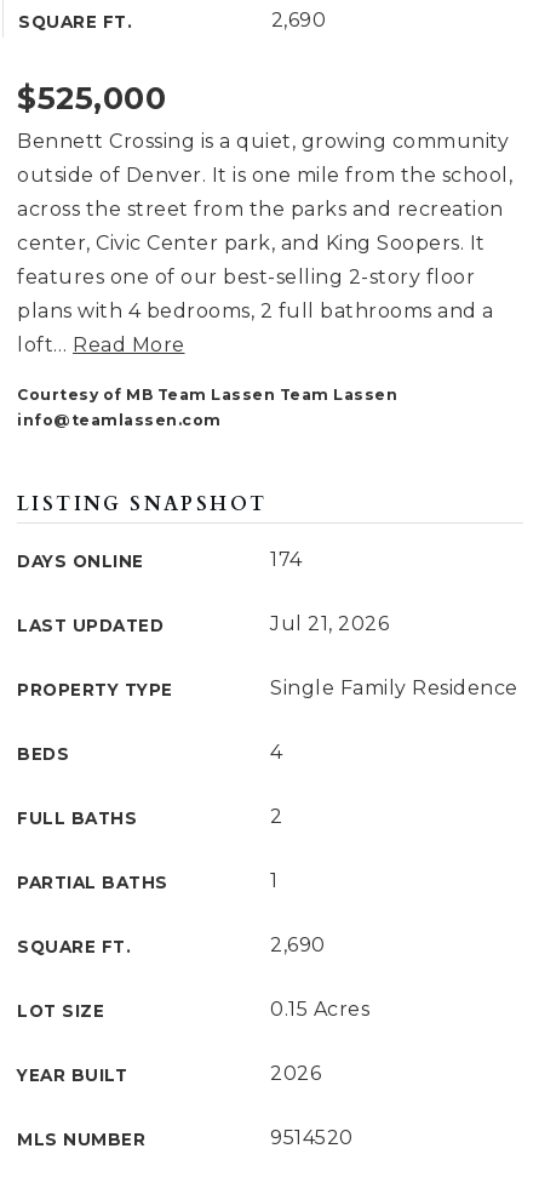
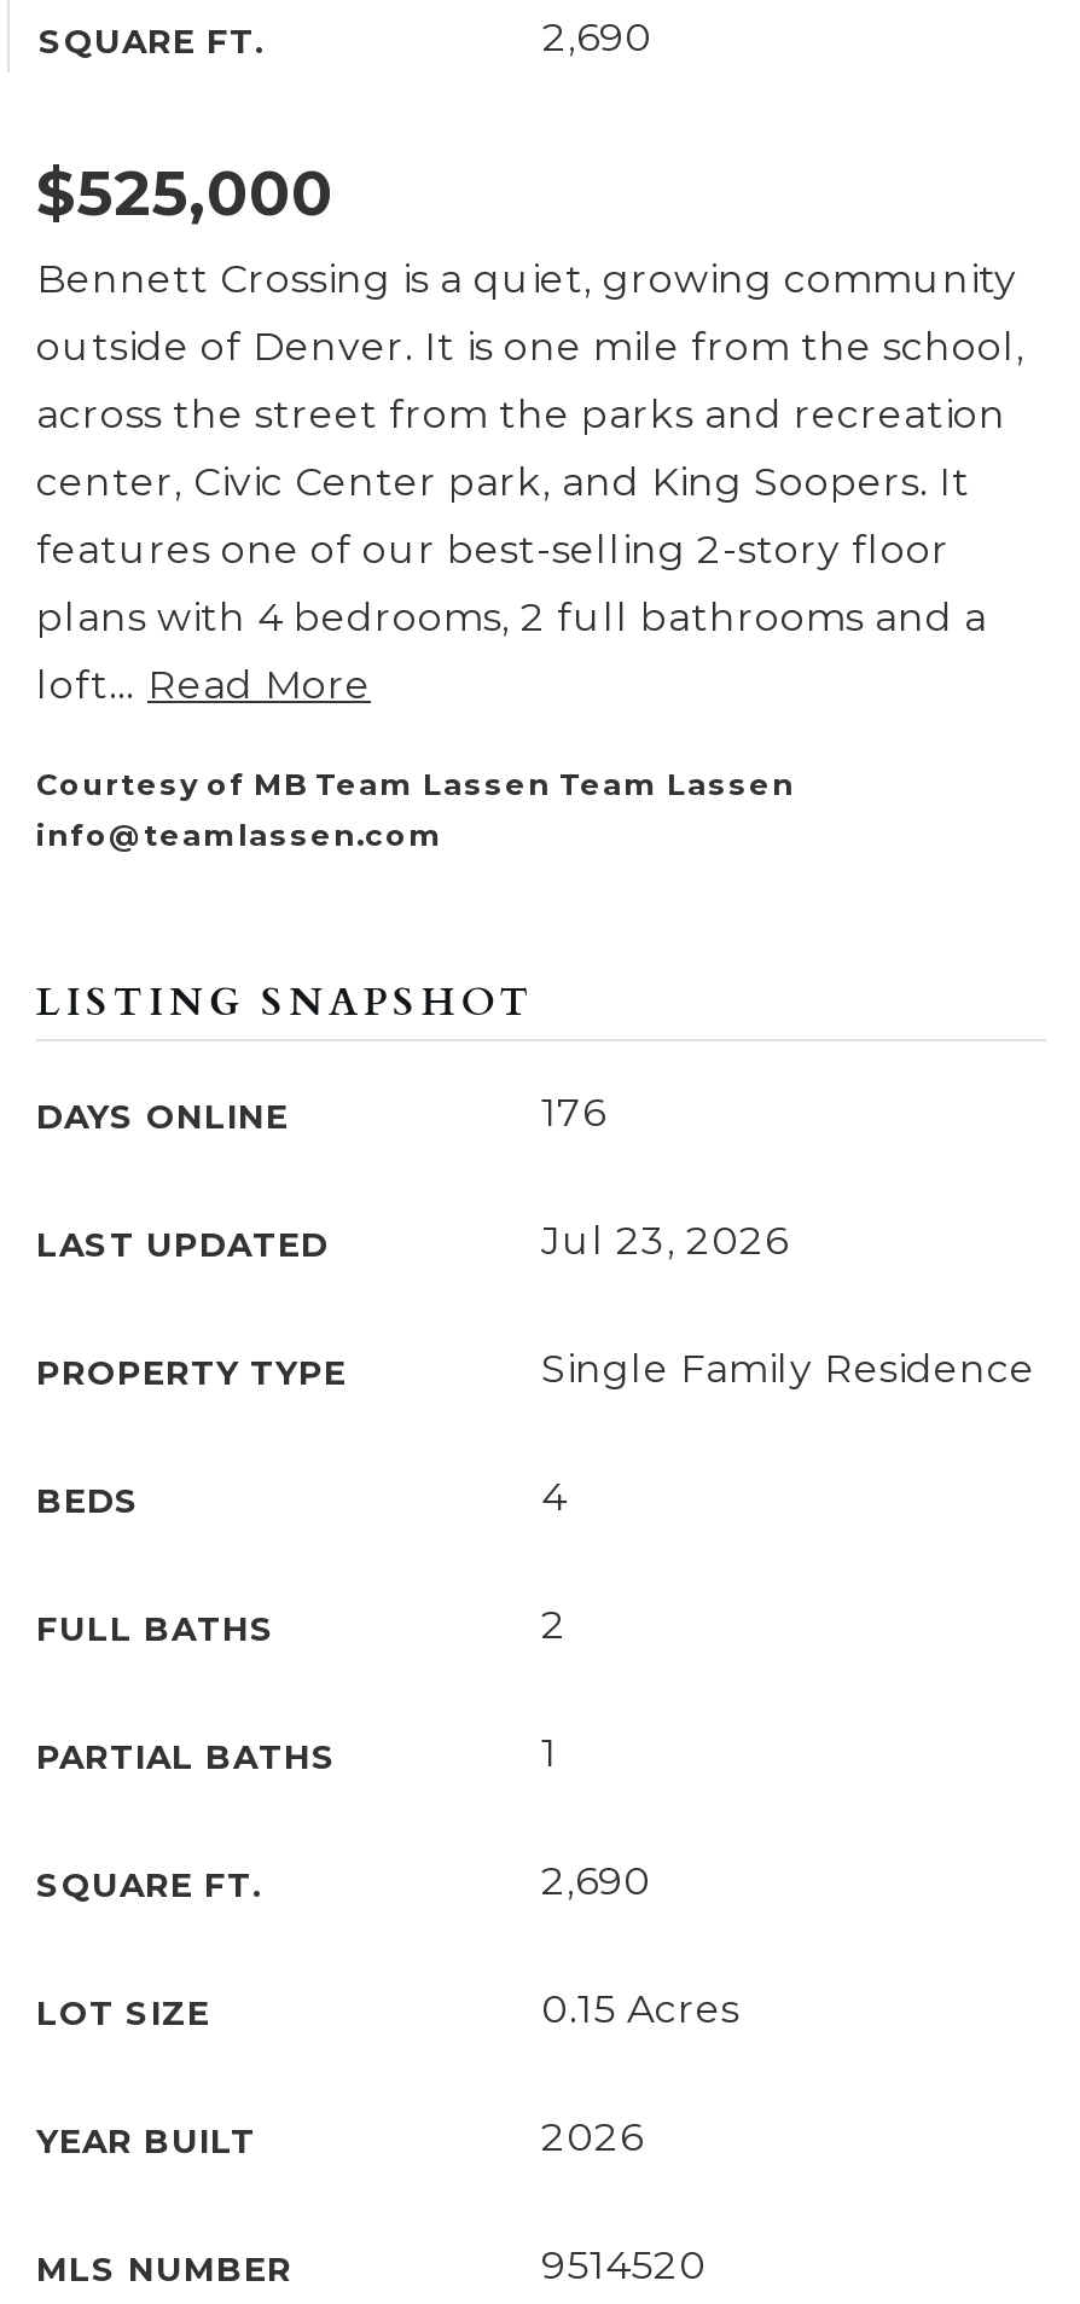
- 174
+ 176

- Jul 21, 2026
+ Jul 23, 2026
